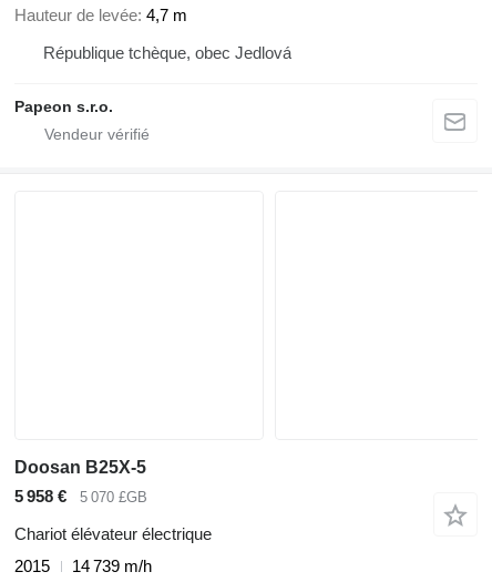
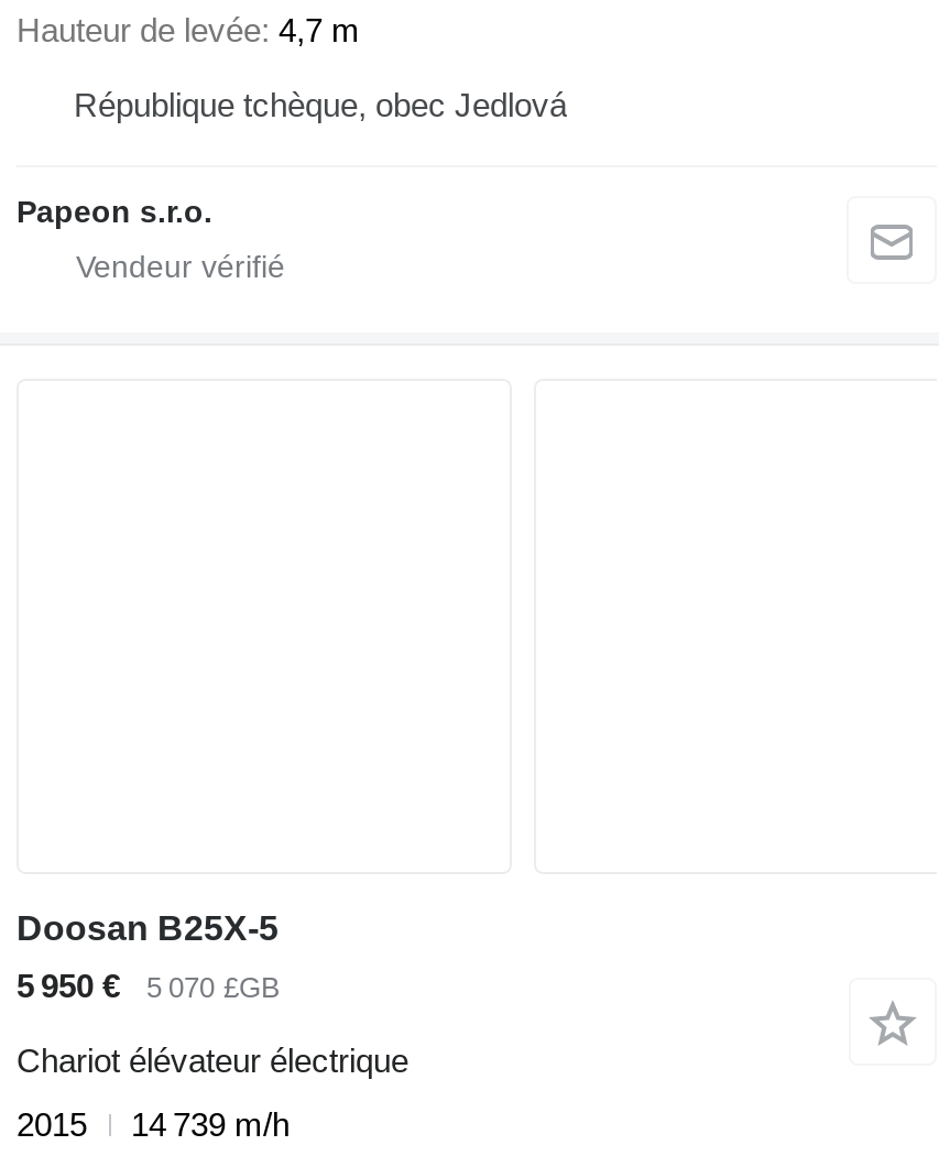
- 5 958 € 5 070 £GB
+ 5 950 € 5 070 £GB
